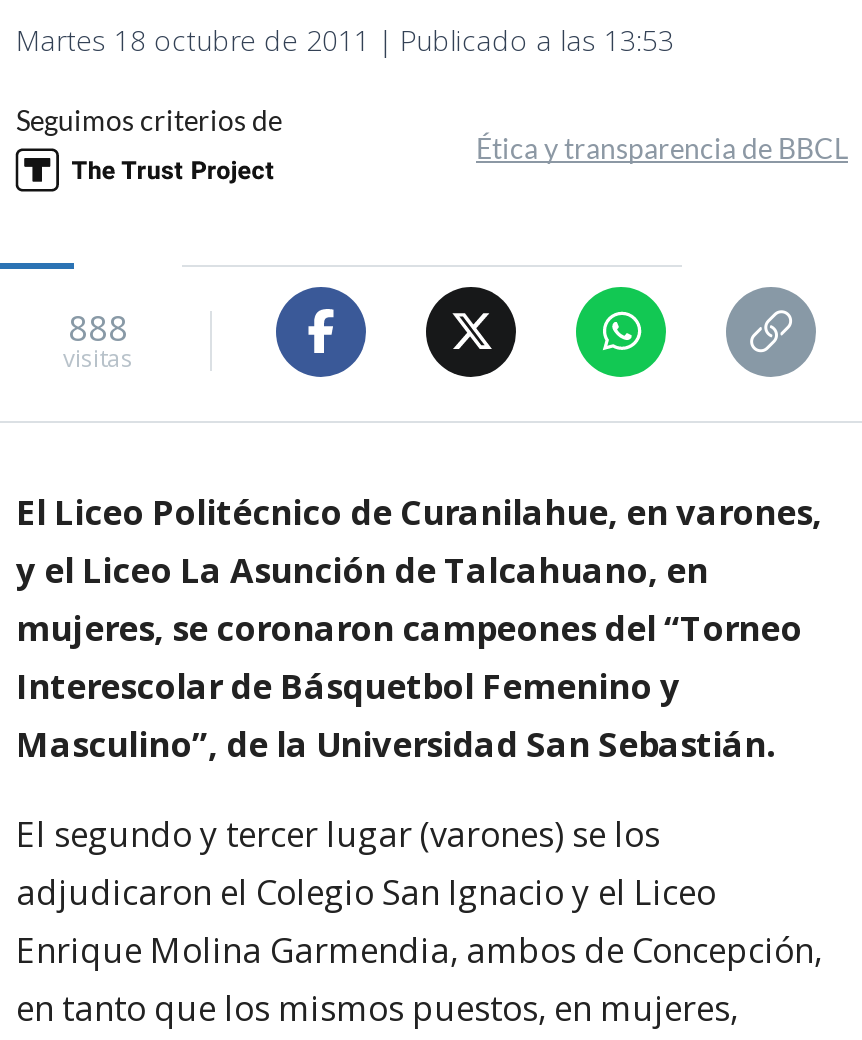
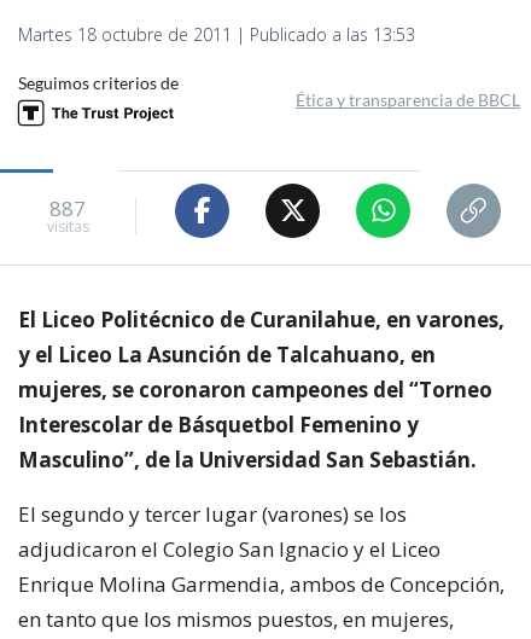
- 888
+ 887
